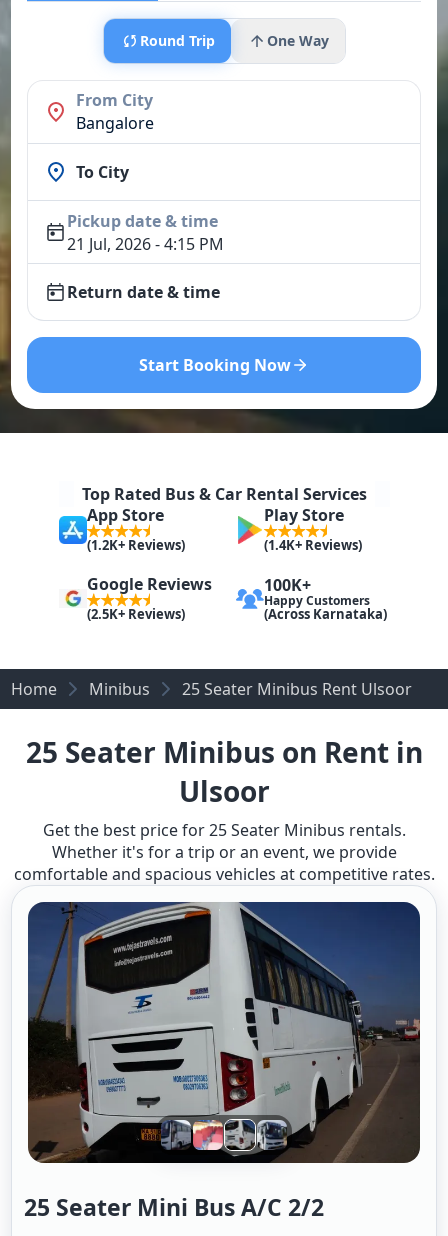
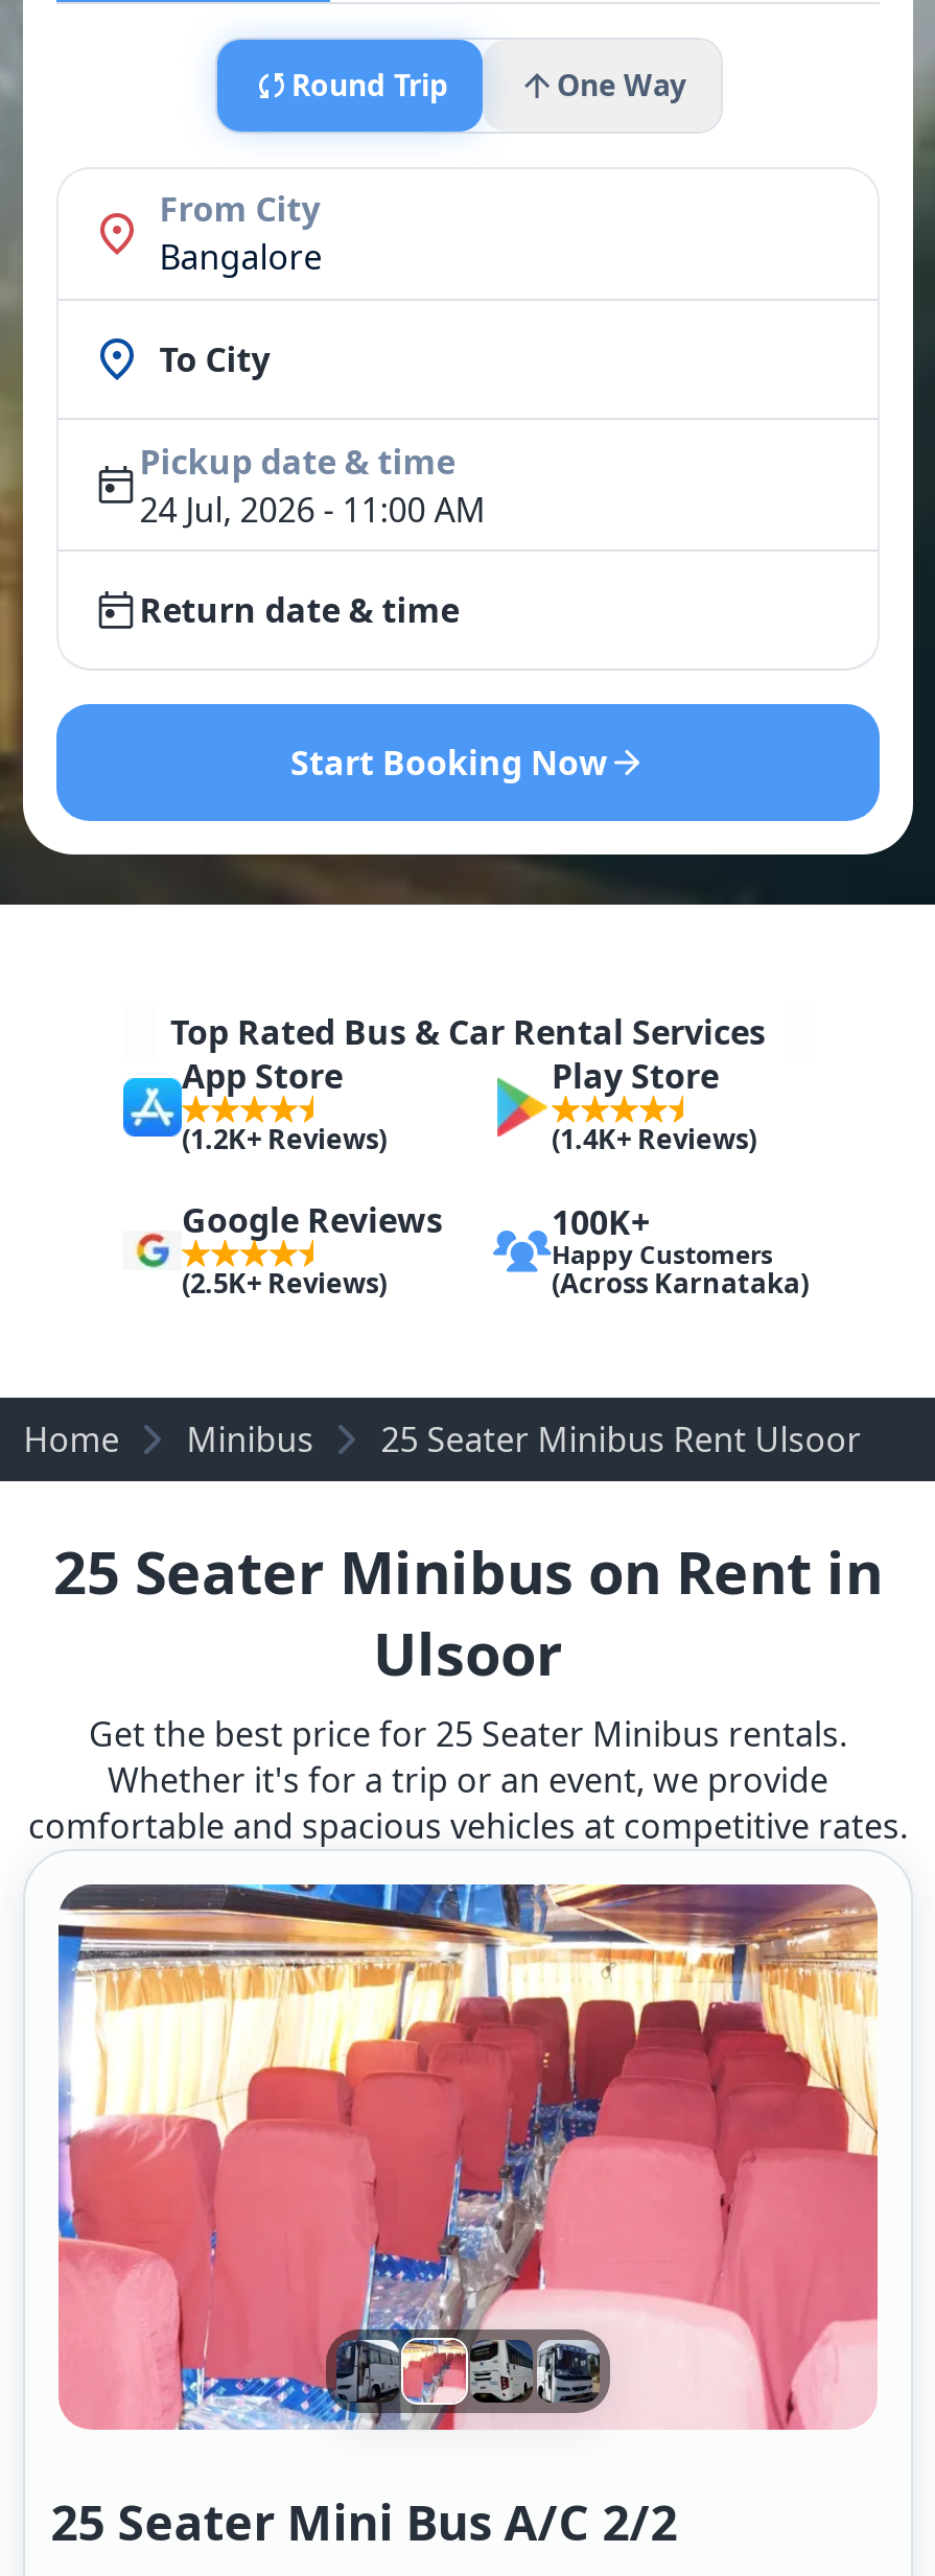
- 21 Jul, 2026 - 4:15 PM
+ 24 Jul, 2026 - 11:00 AM

- [image]
+ [image]
